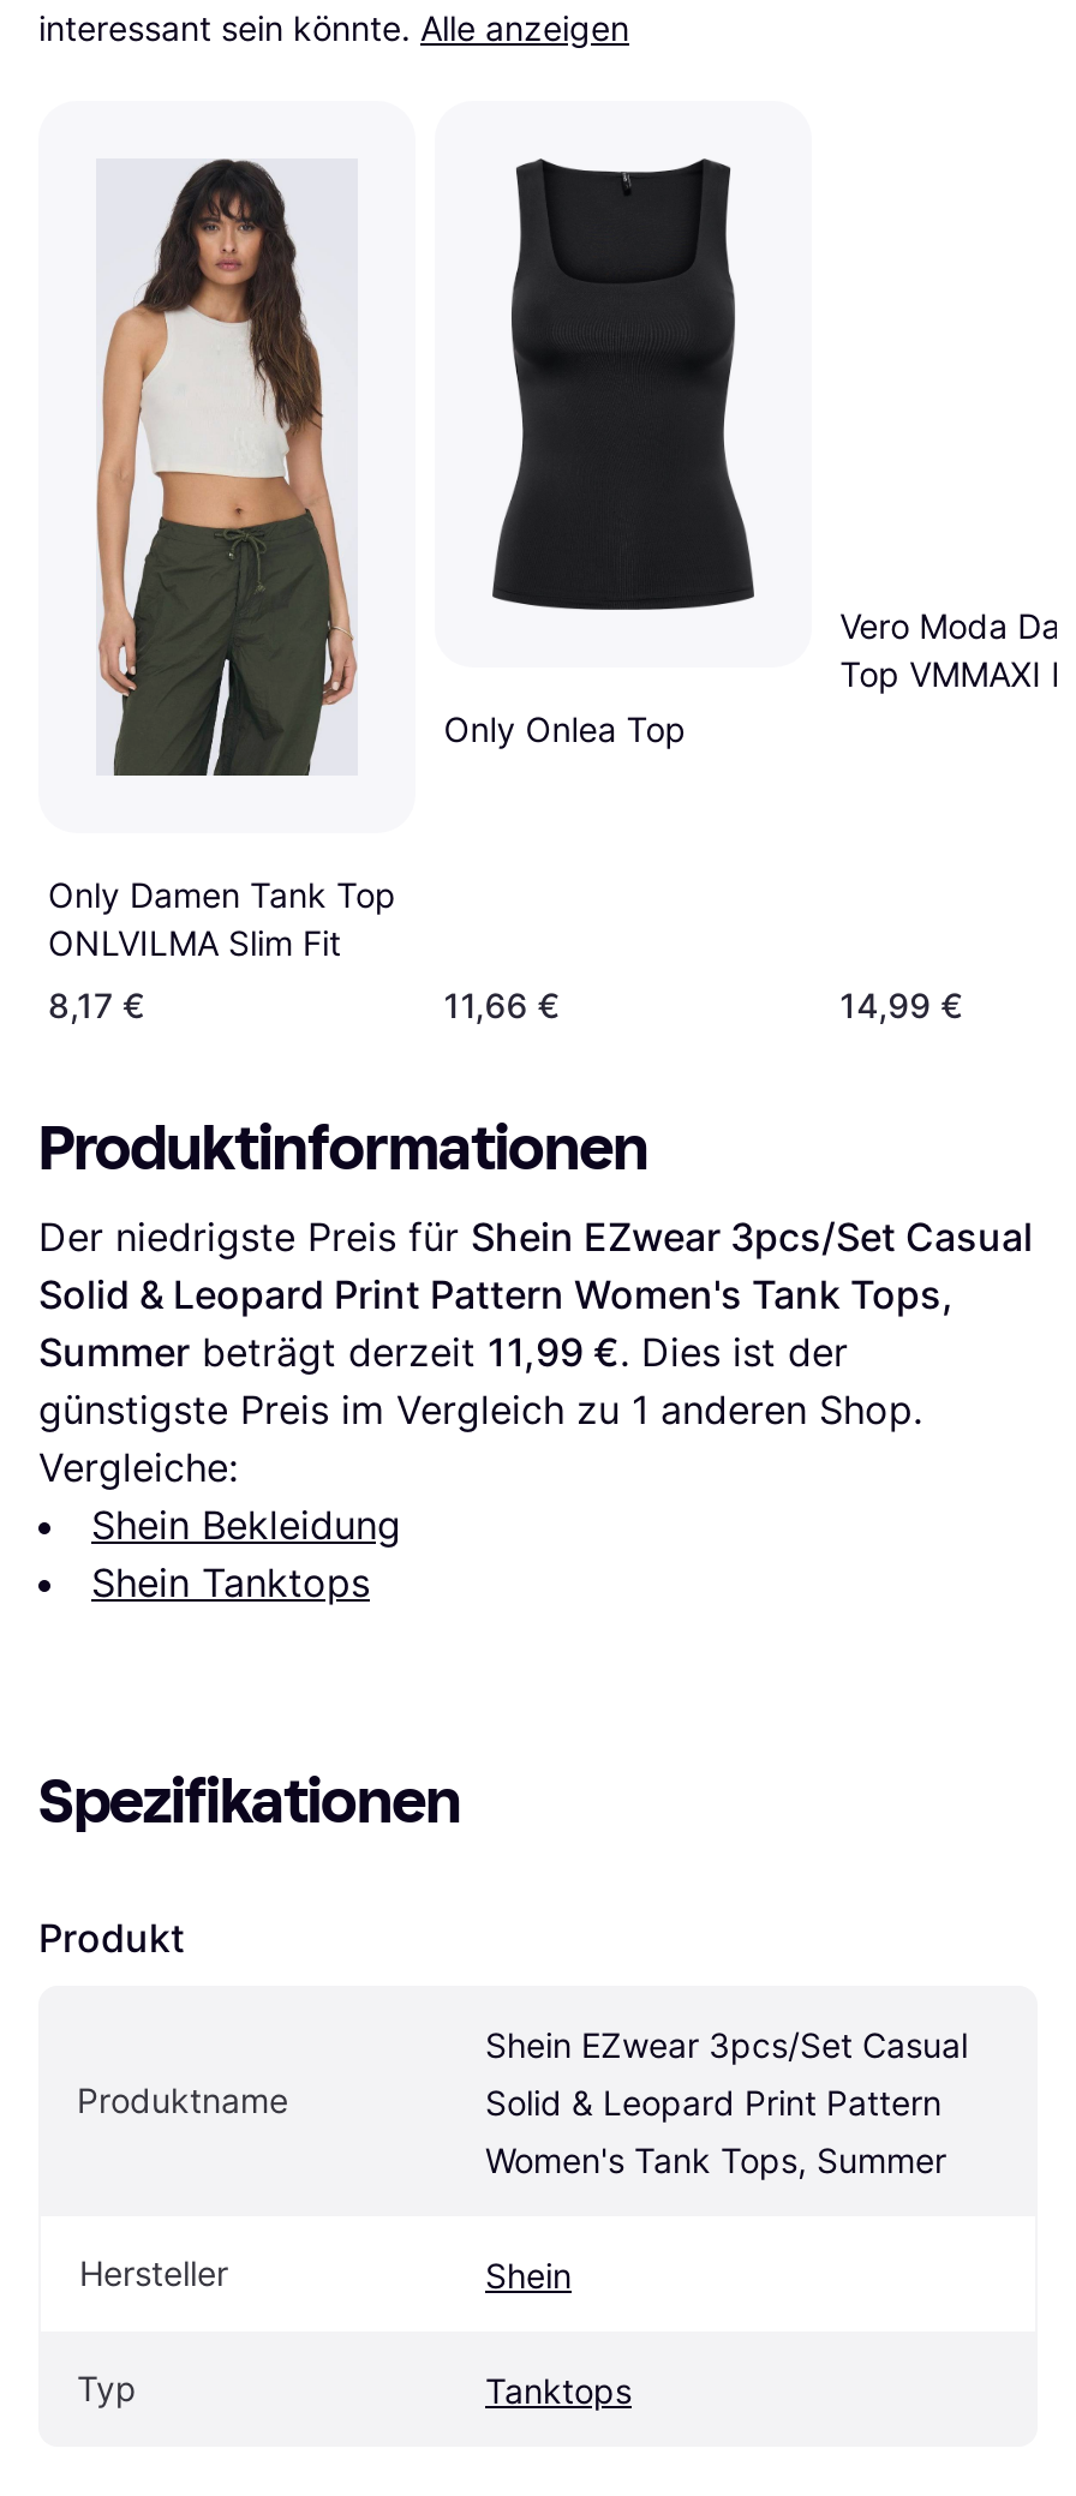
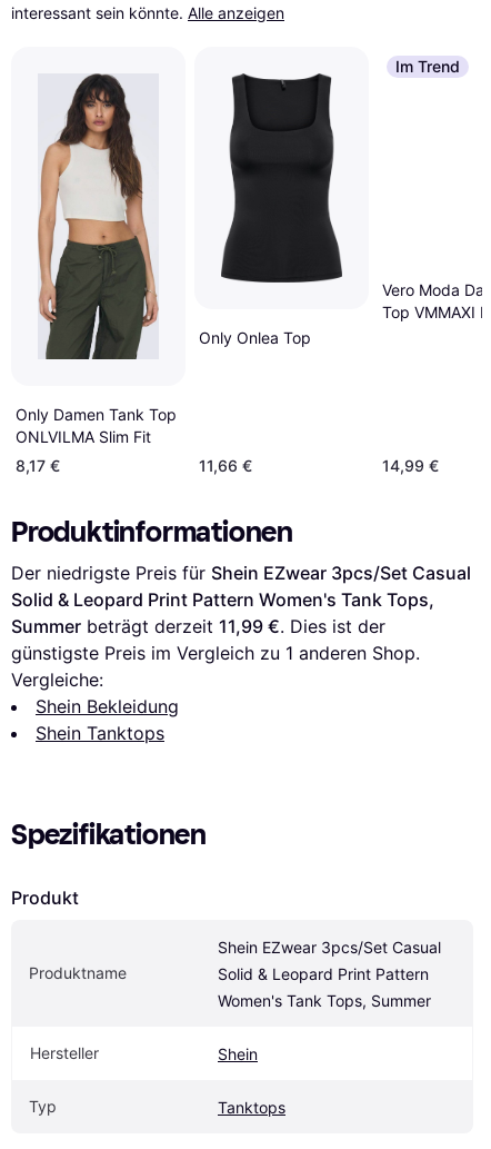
+ Im Trend
